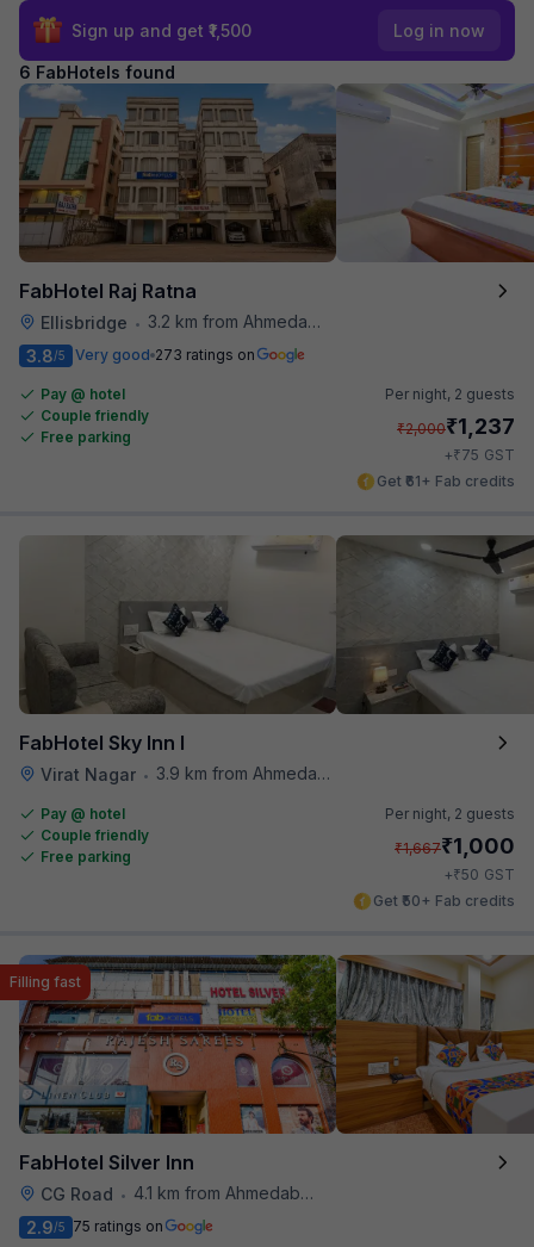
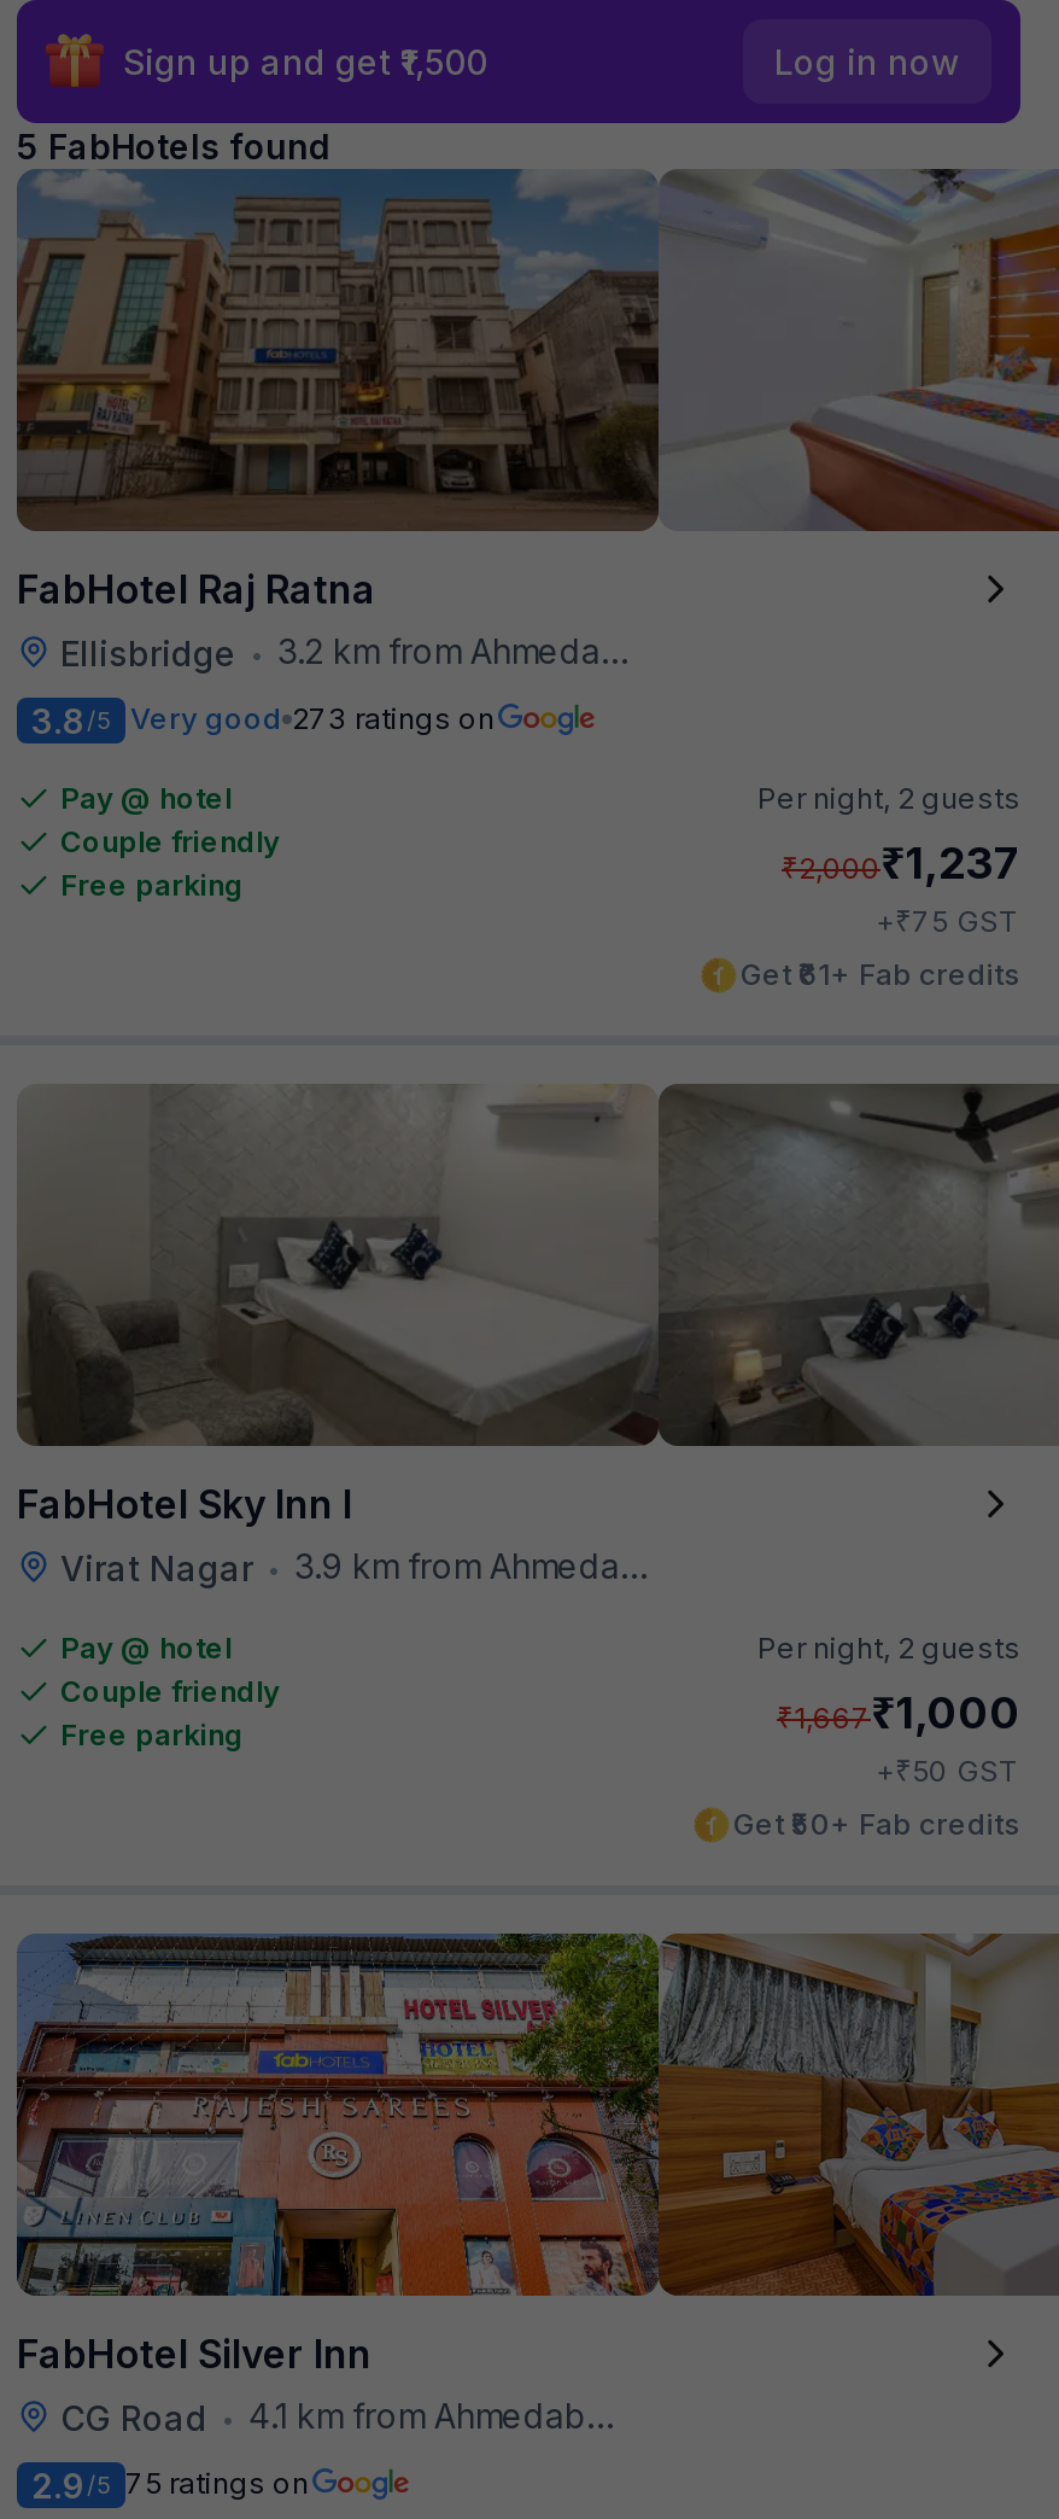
- 6 FabHotels found
+ 5 FabHotels found

- Filling fast
